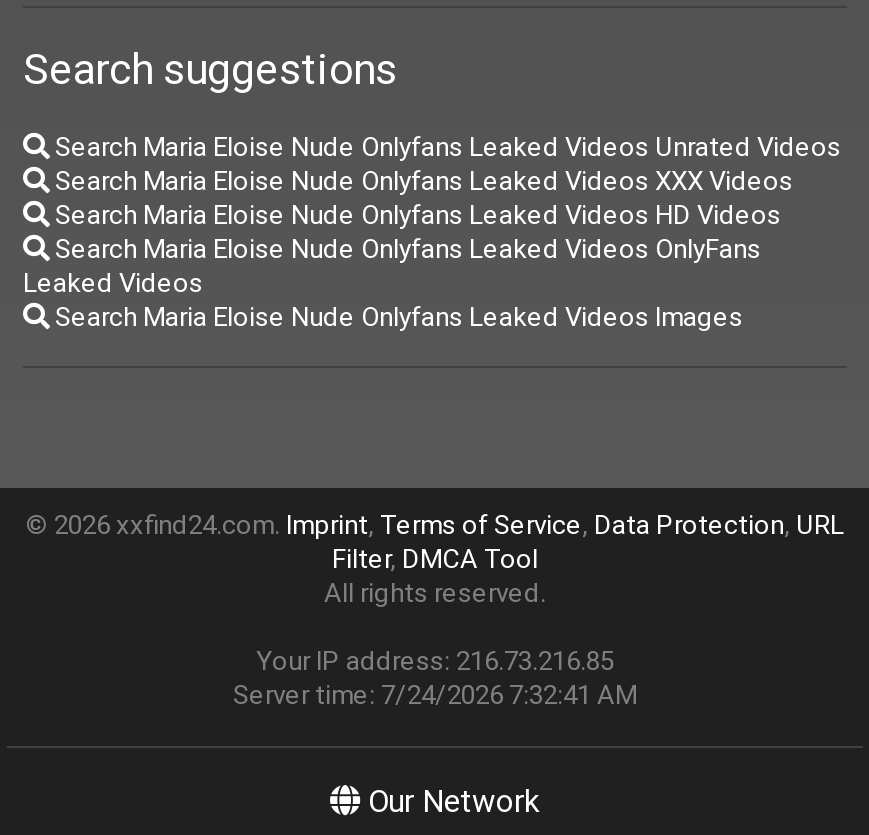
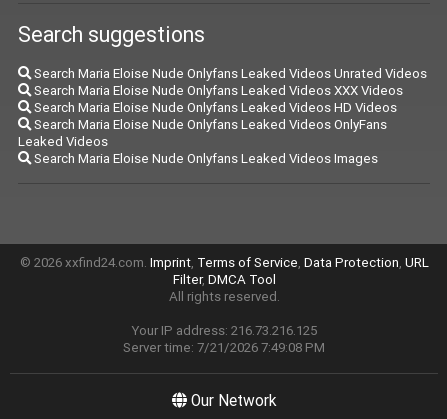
- Your IP address: 216.73.216.85
+ Your IP address: 216.73.216.125

- Server time: 7/24/2026 7:32:41 AM
+ Server time: 7/21/2026 7:49:08 PM
